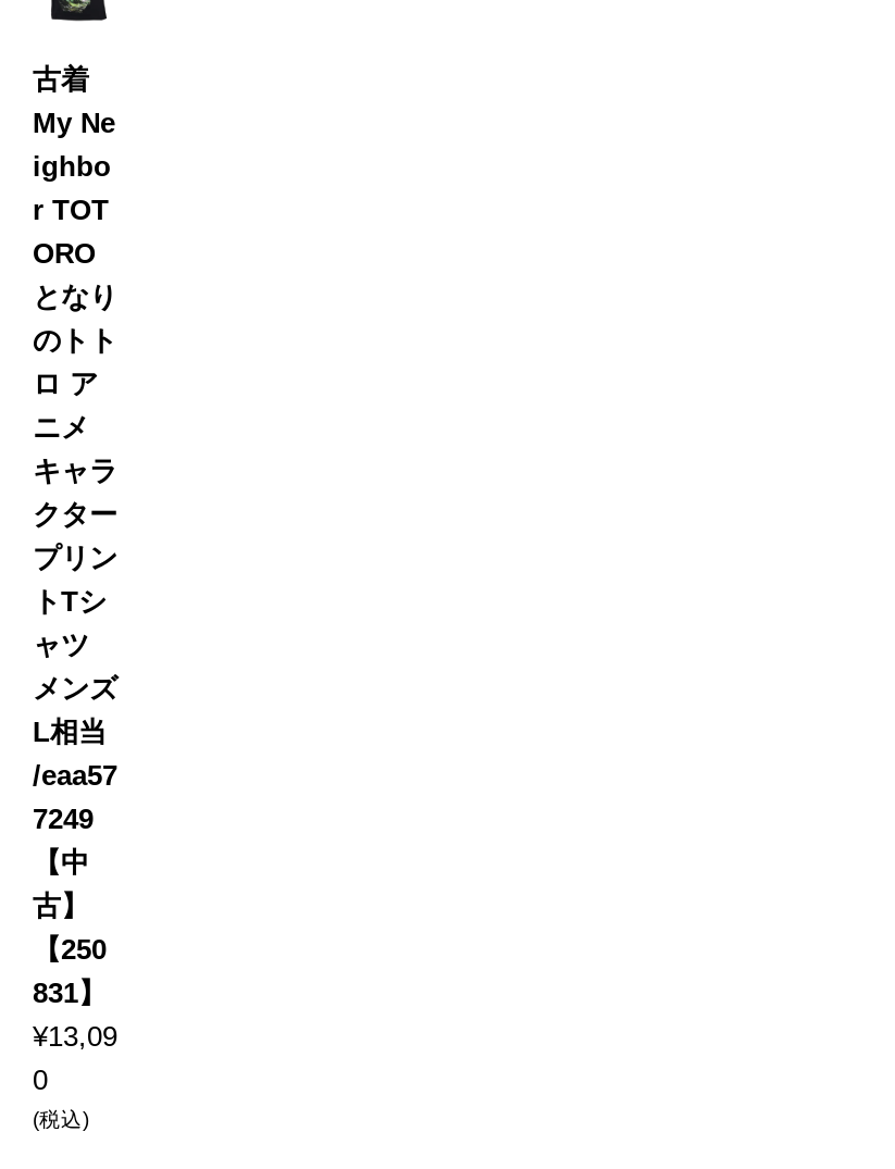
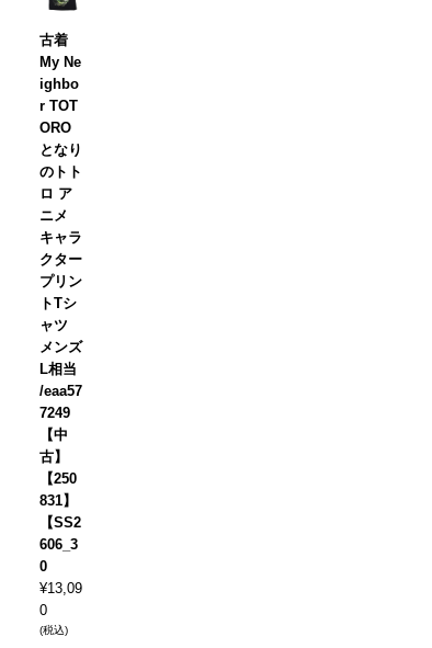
+ 【SS2
+ 606_3
+ 0
